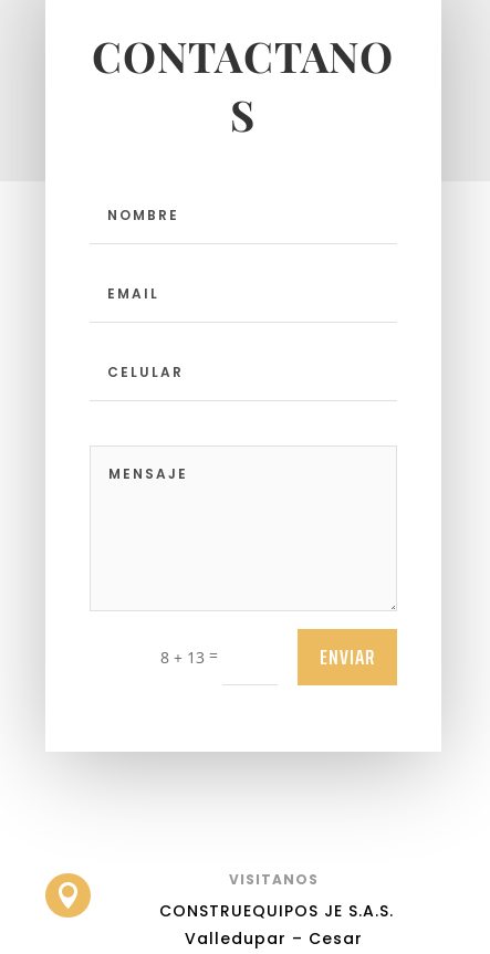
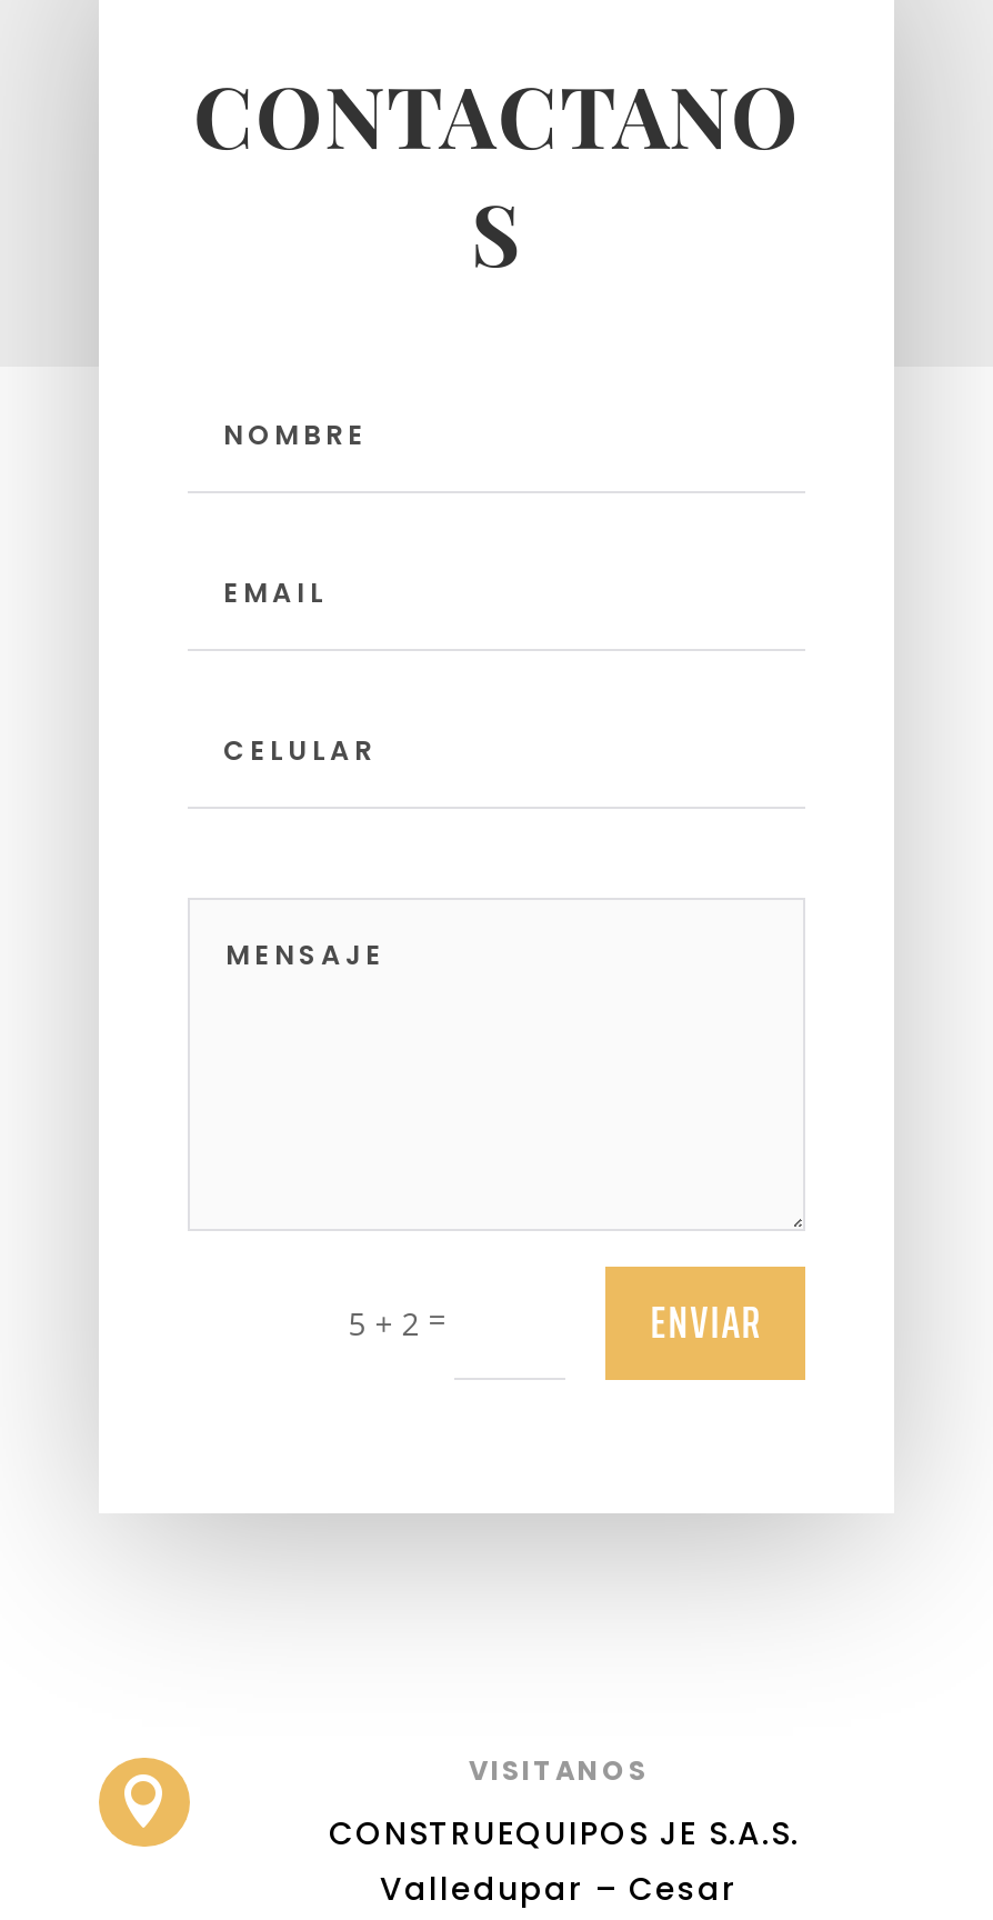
- 8 + 13 =
+ 5 + 2 =
